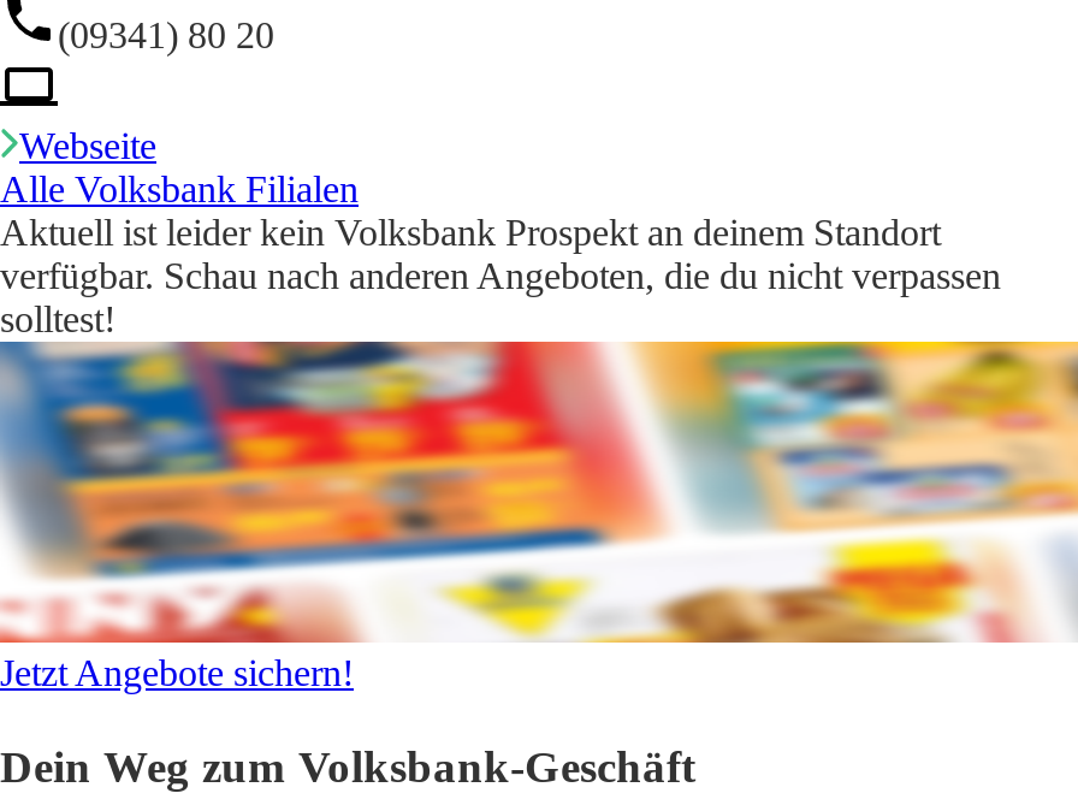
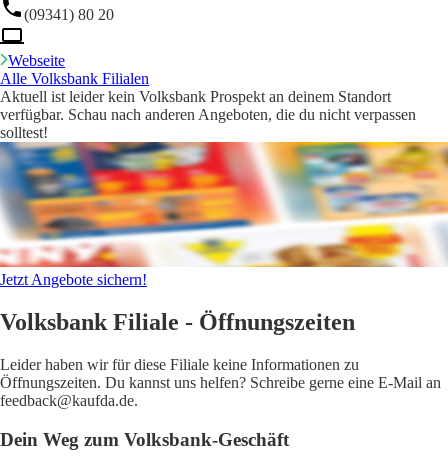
+ Volksbank Filiale - Öffnungszeiten
+ Leider haben wir für diese Filiale keine Informationen zu
+ Öffnungszeiten. Du kannst uns helfen? Schreibe gerne eine E-Mail an
+ feedback@kaufda.de.
